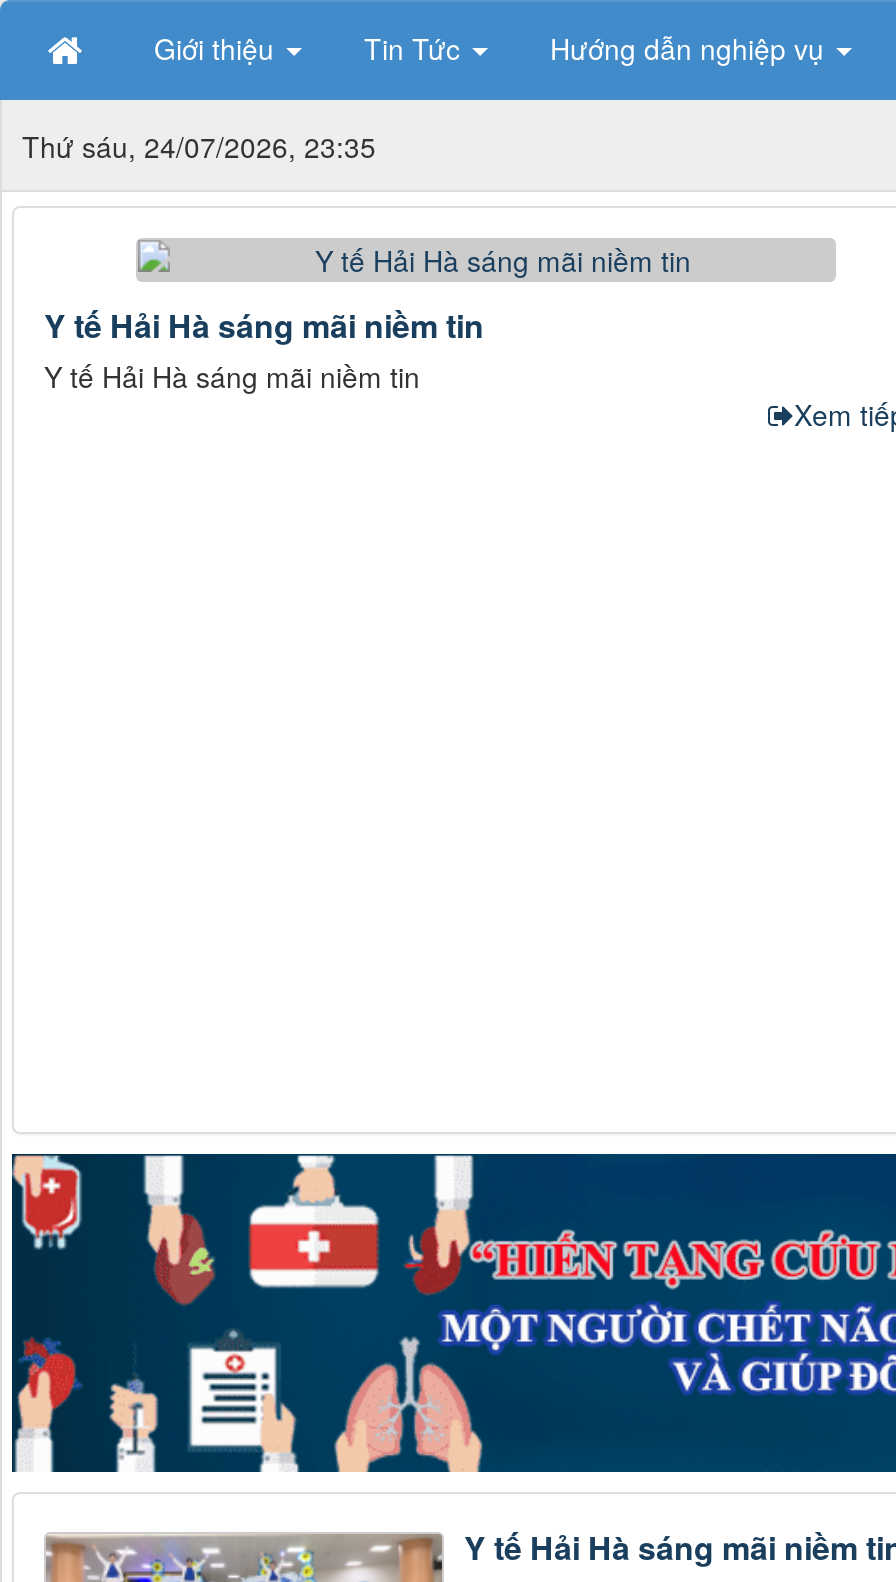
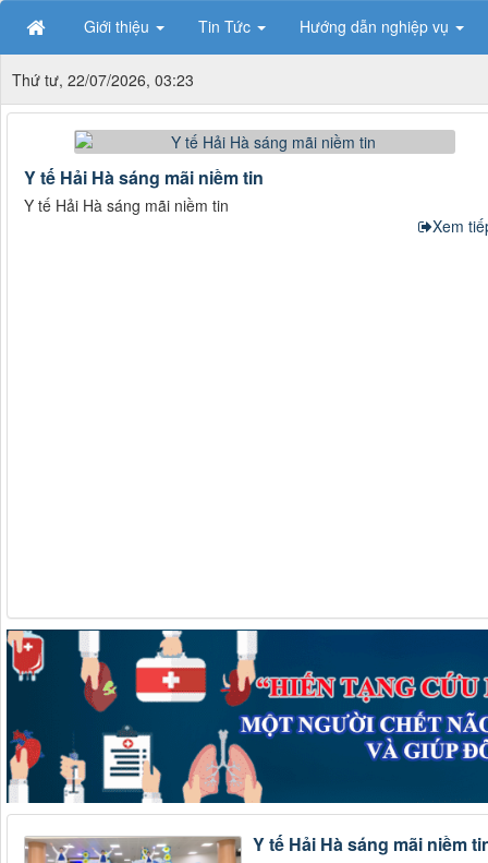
- Thứ sáu, 24/07/2026, 23:35
+ Thứ tư, 22/07/2026, 03:23
